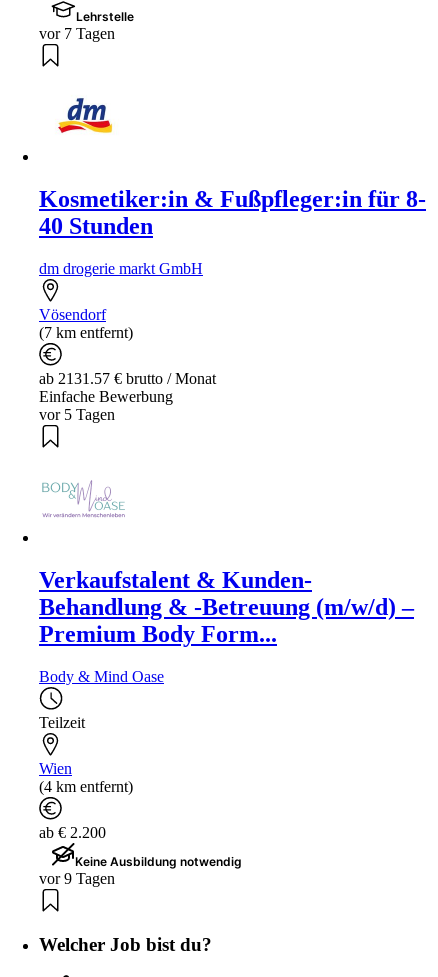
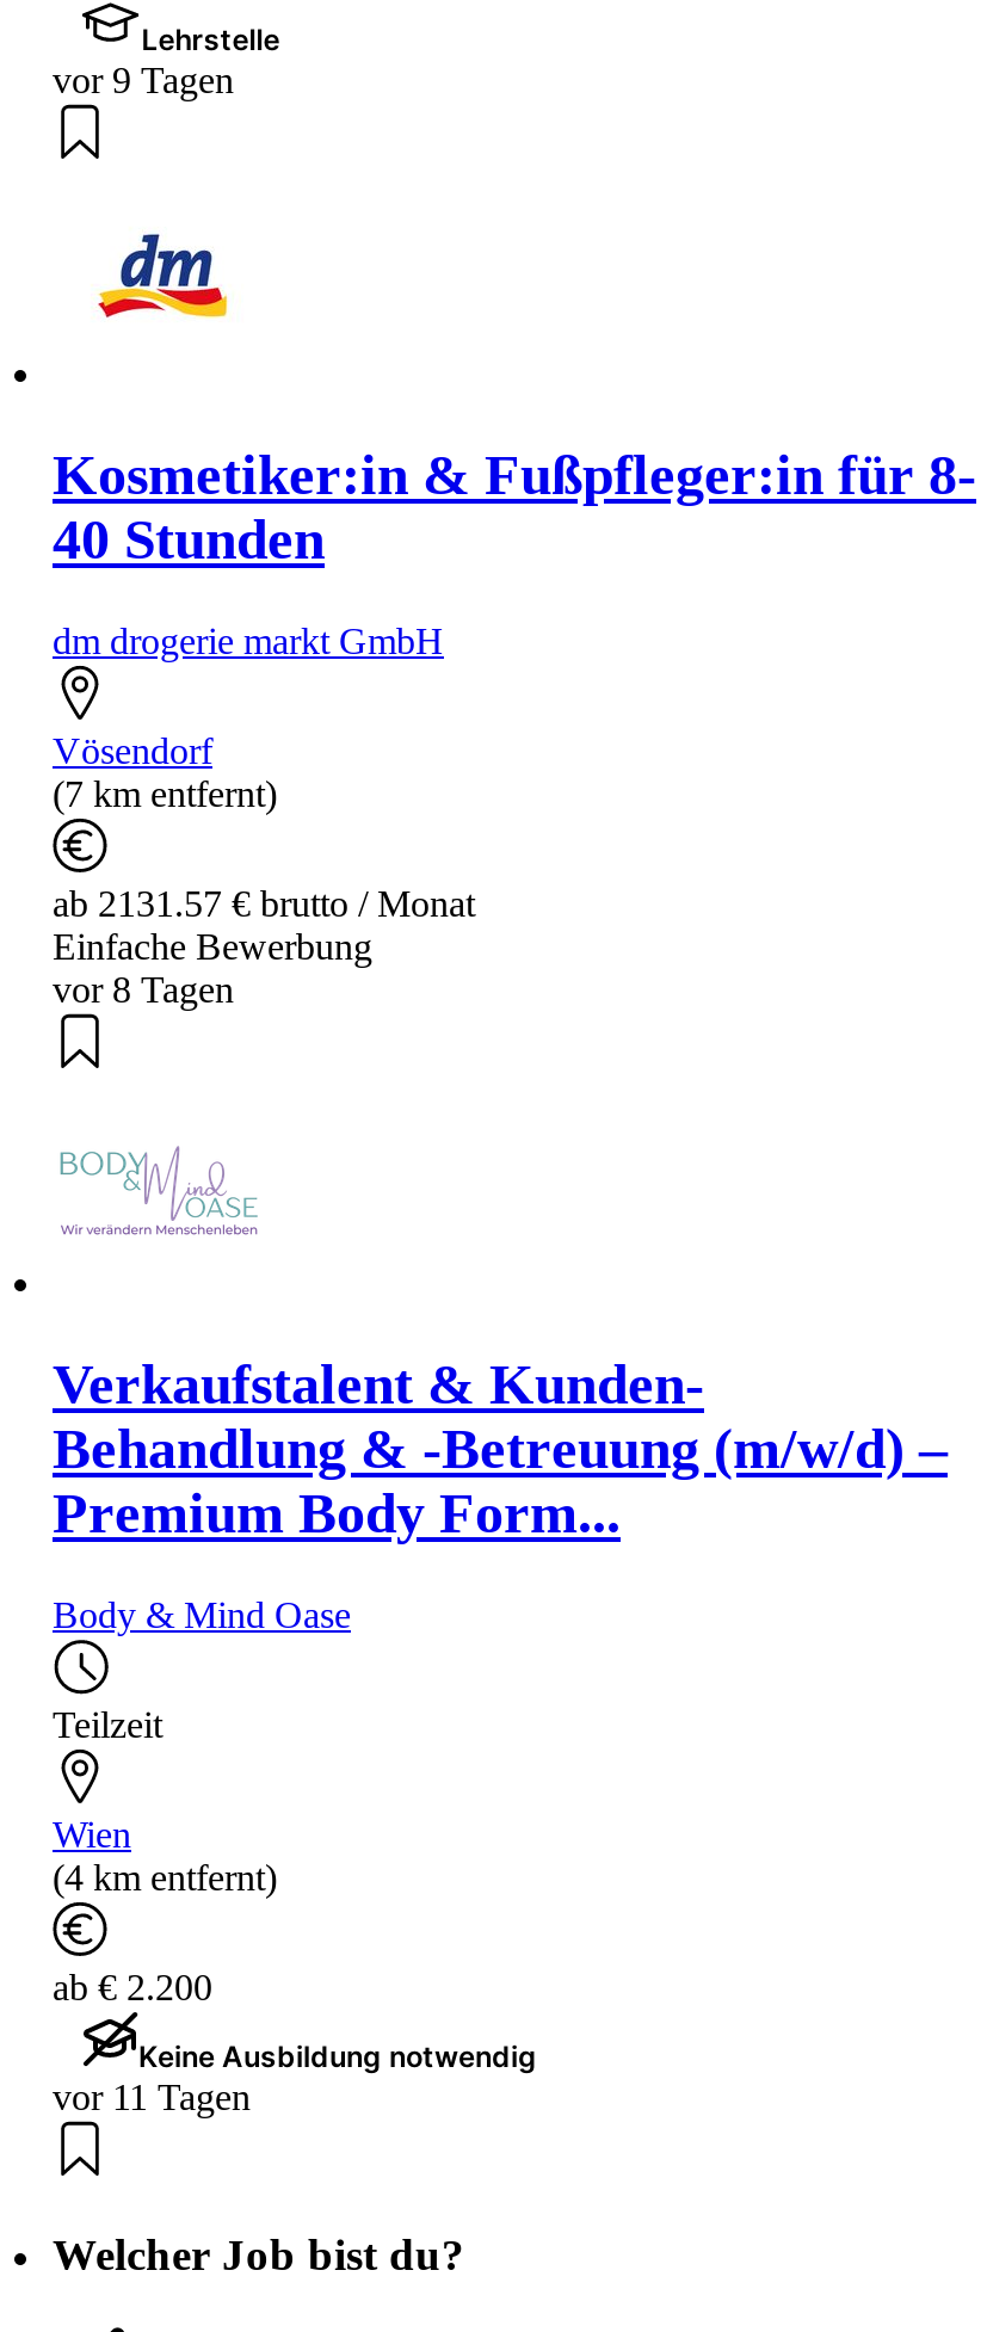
- vor 7 Tagen
+ vor 9 Tagen

- vor 5 Tagen
+ vor 8 Tagen

- vor 9 Tagen
+ vor 11 Tagen
